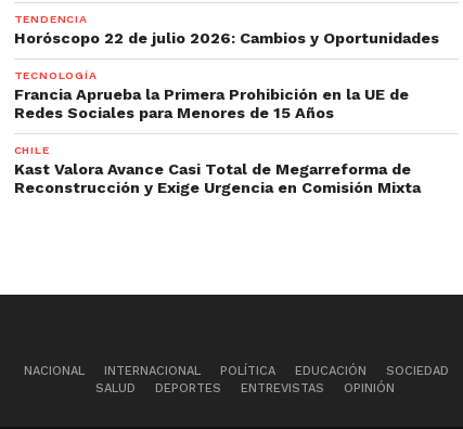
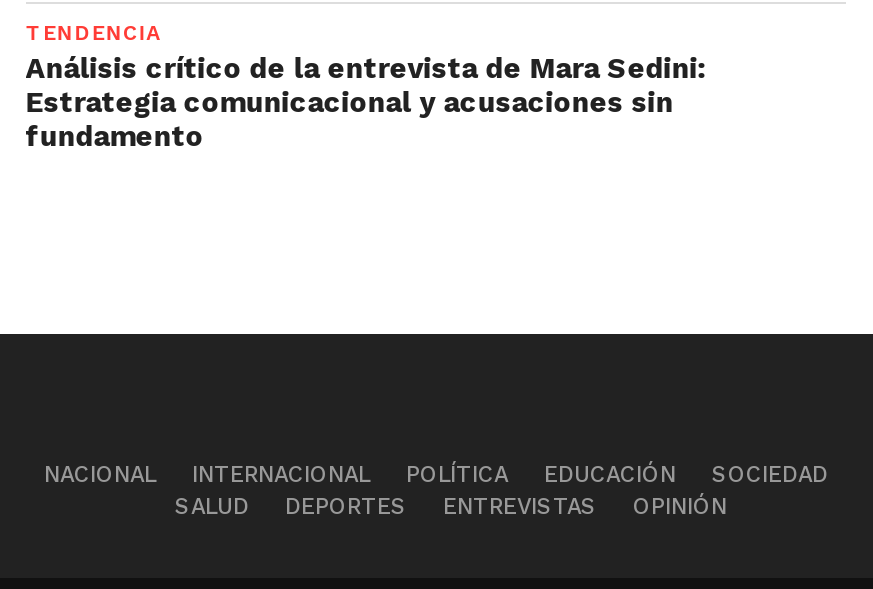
- Horóscopo 22 de julio 2026: Cambios y Oportunidades
- TECNOLOGÍA
- Francia Aprueba la Primera Prohibición en la UE de
- Redes Sociales para Menores de 15 Años
- CHILE
- Kast Valora Avance Casi Total de Megarreforma de
- Reconstrucción y Exige Urgencia en Comisión Mixta
+ Análisis crítico de la entrevista de Mara Sedini:
+ Estrategia comunicacional y acusaciones sin
+ fundamento
